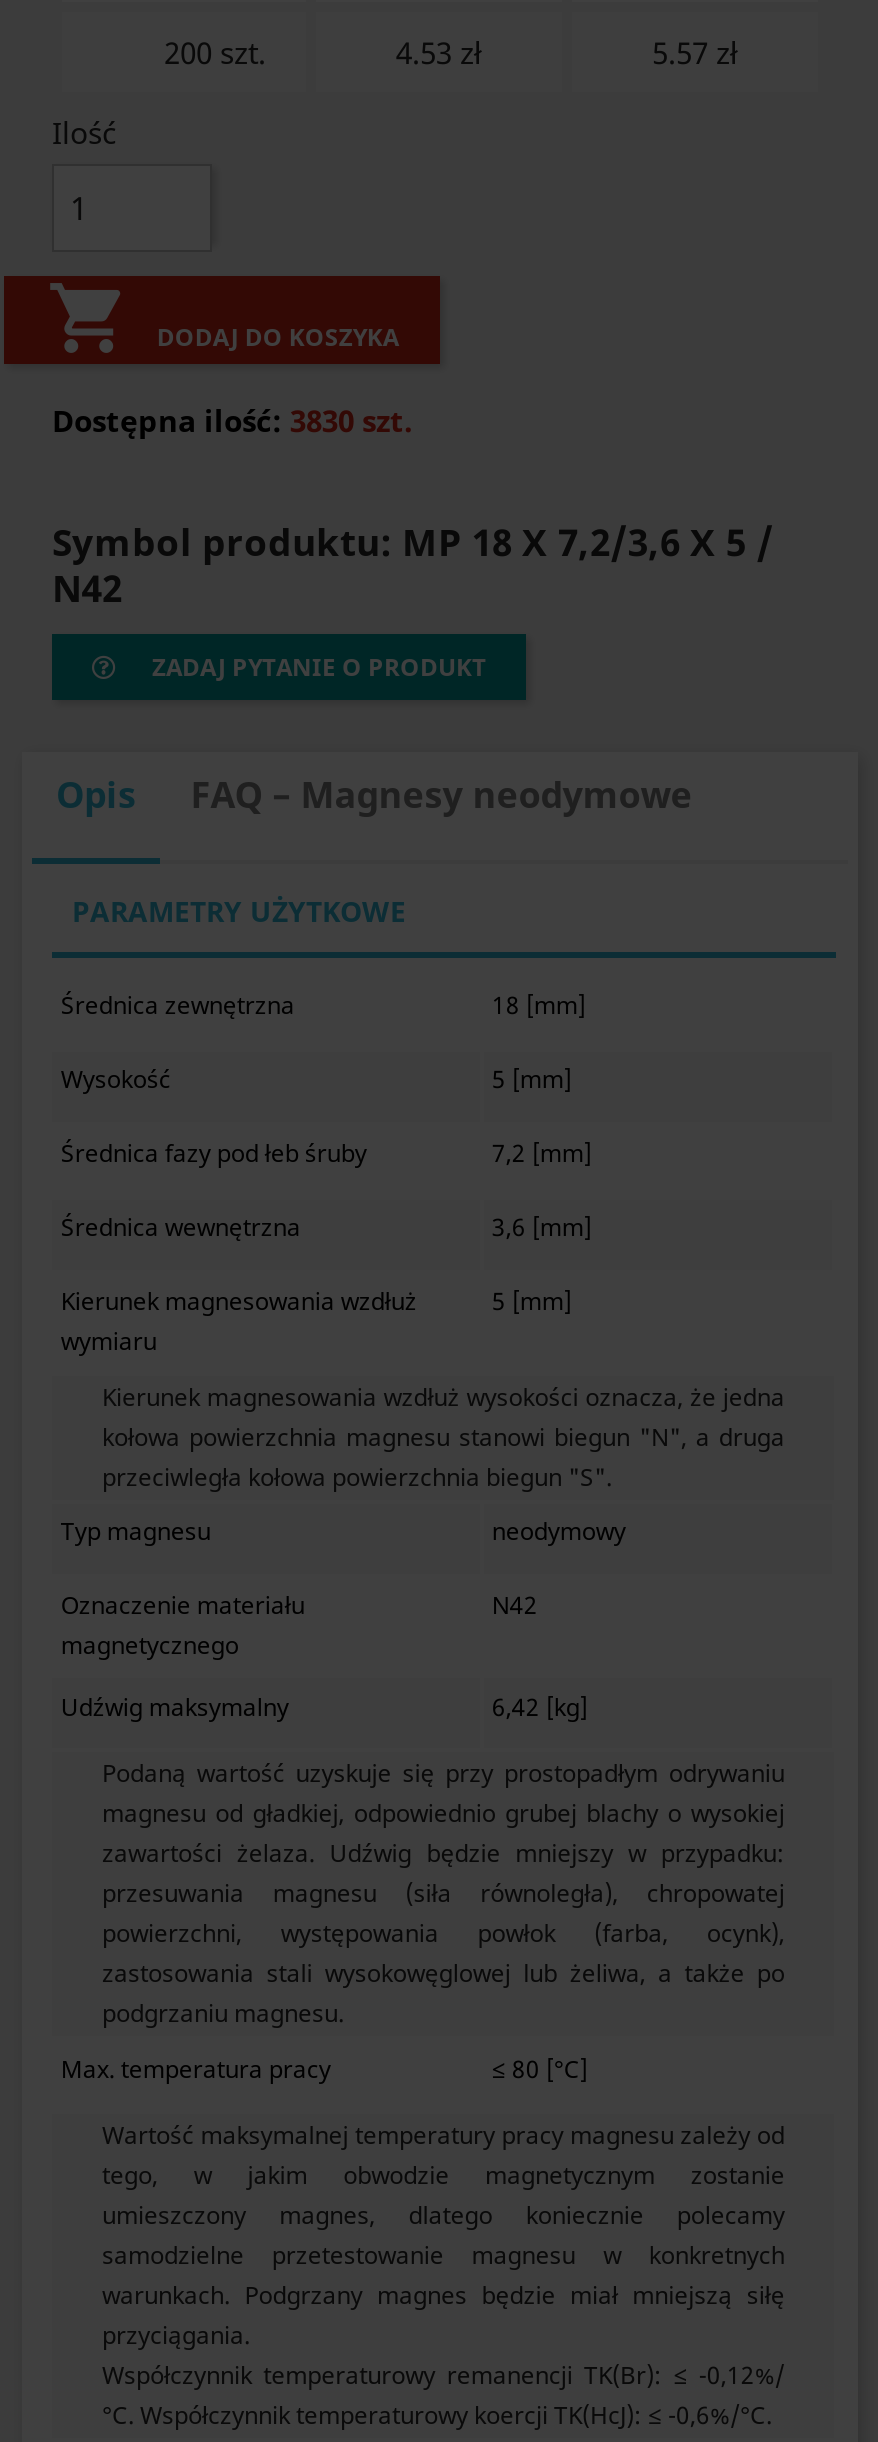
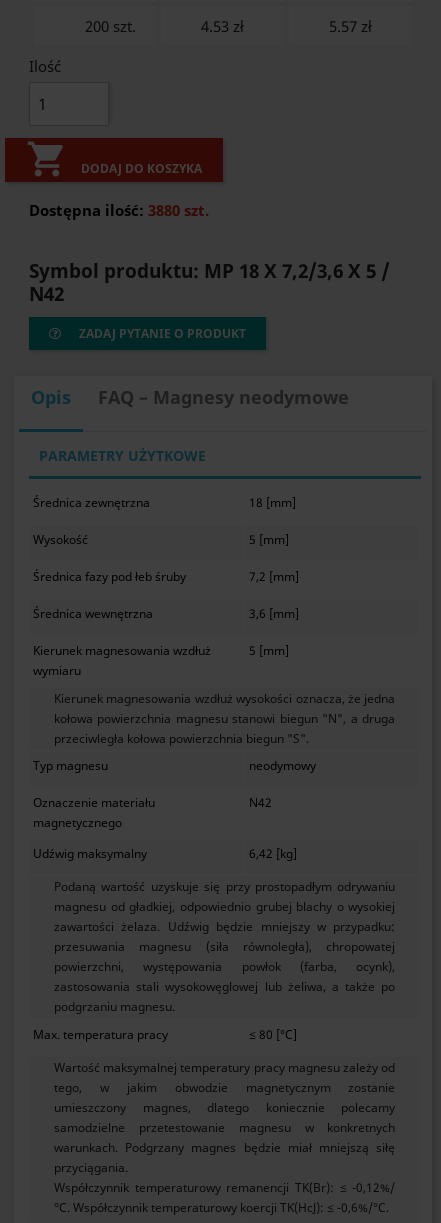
- Dostępna ilość: 3830 szt.
+ Dostępna ilość: 3880 szt.
